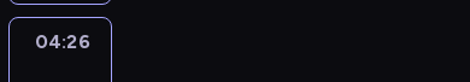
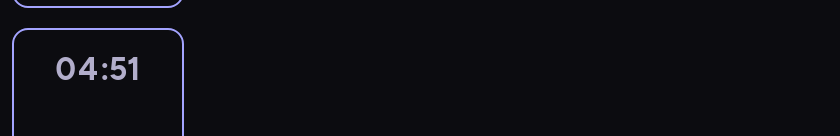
- 04:26
+ 04:51
